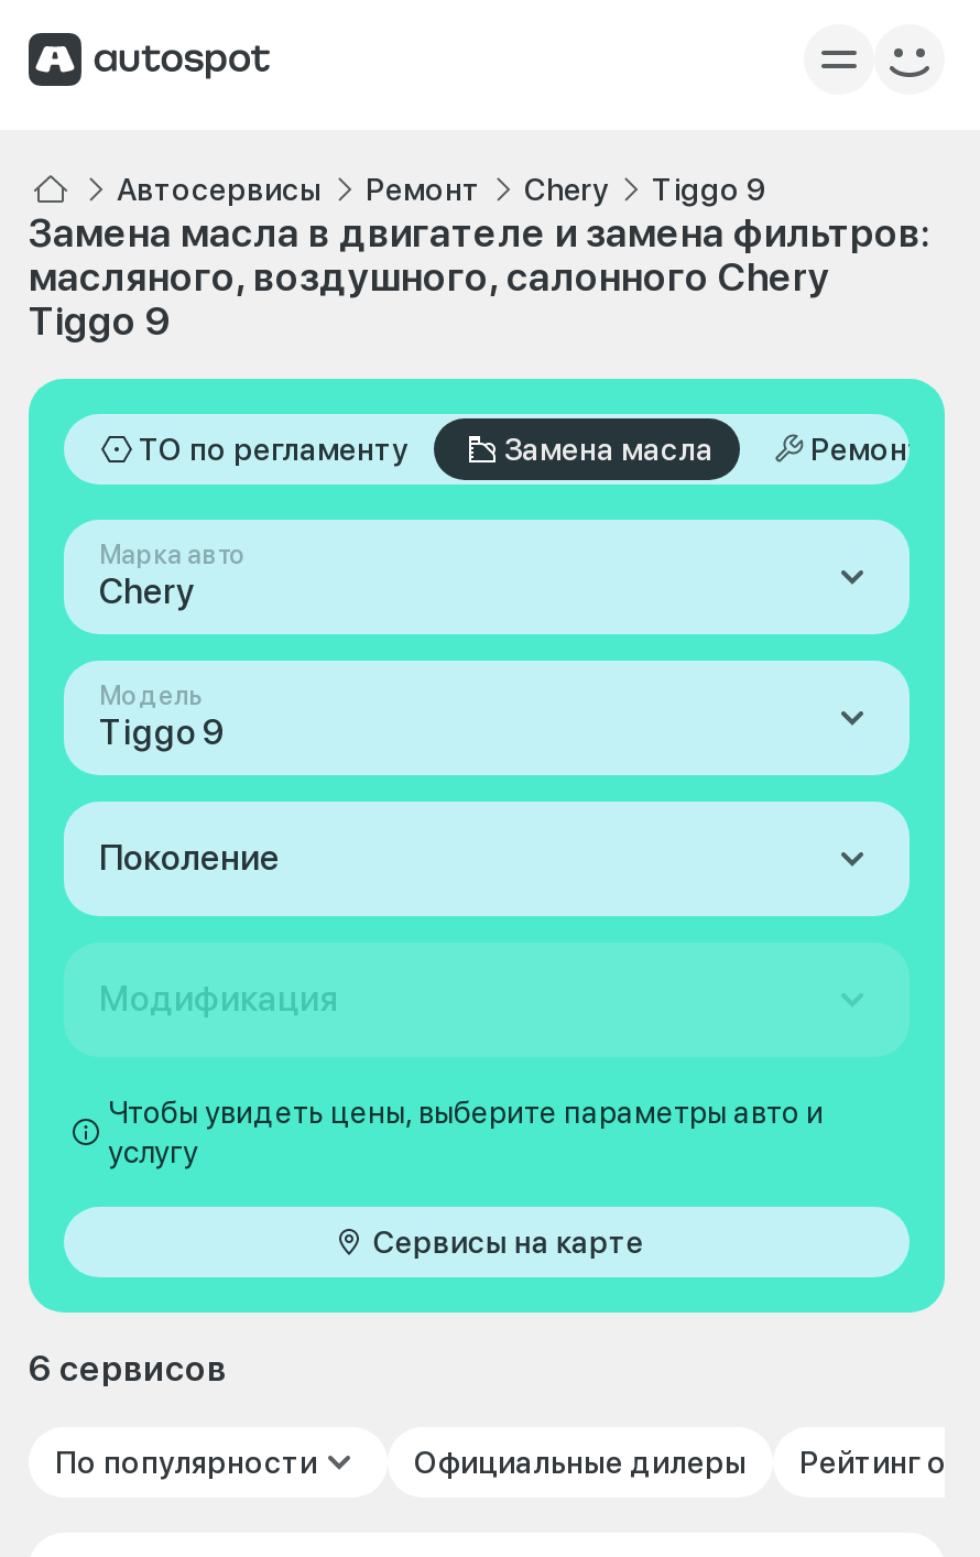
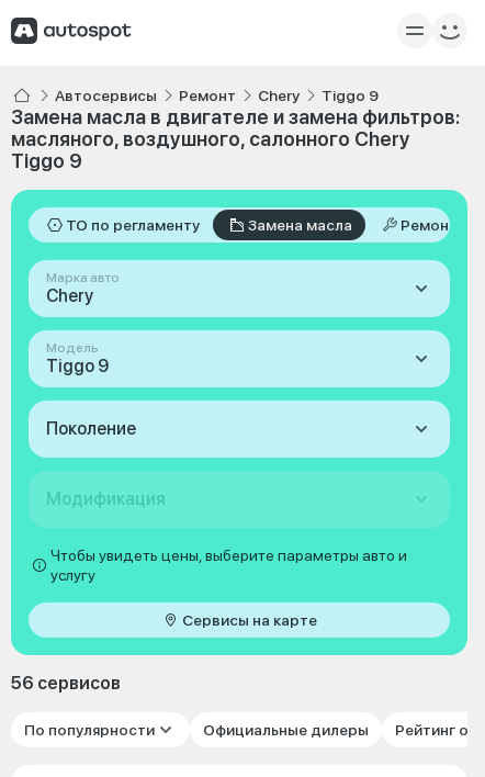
- 6 сервисов
+ 56 сервисов
